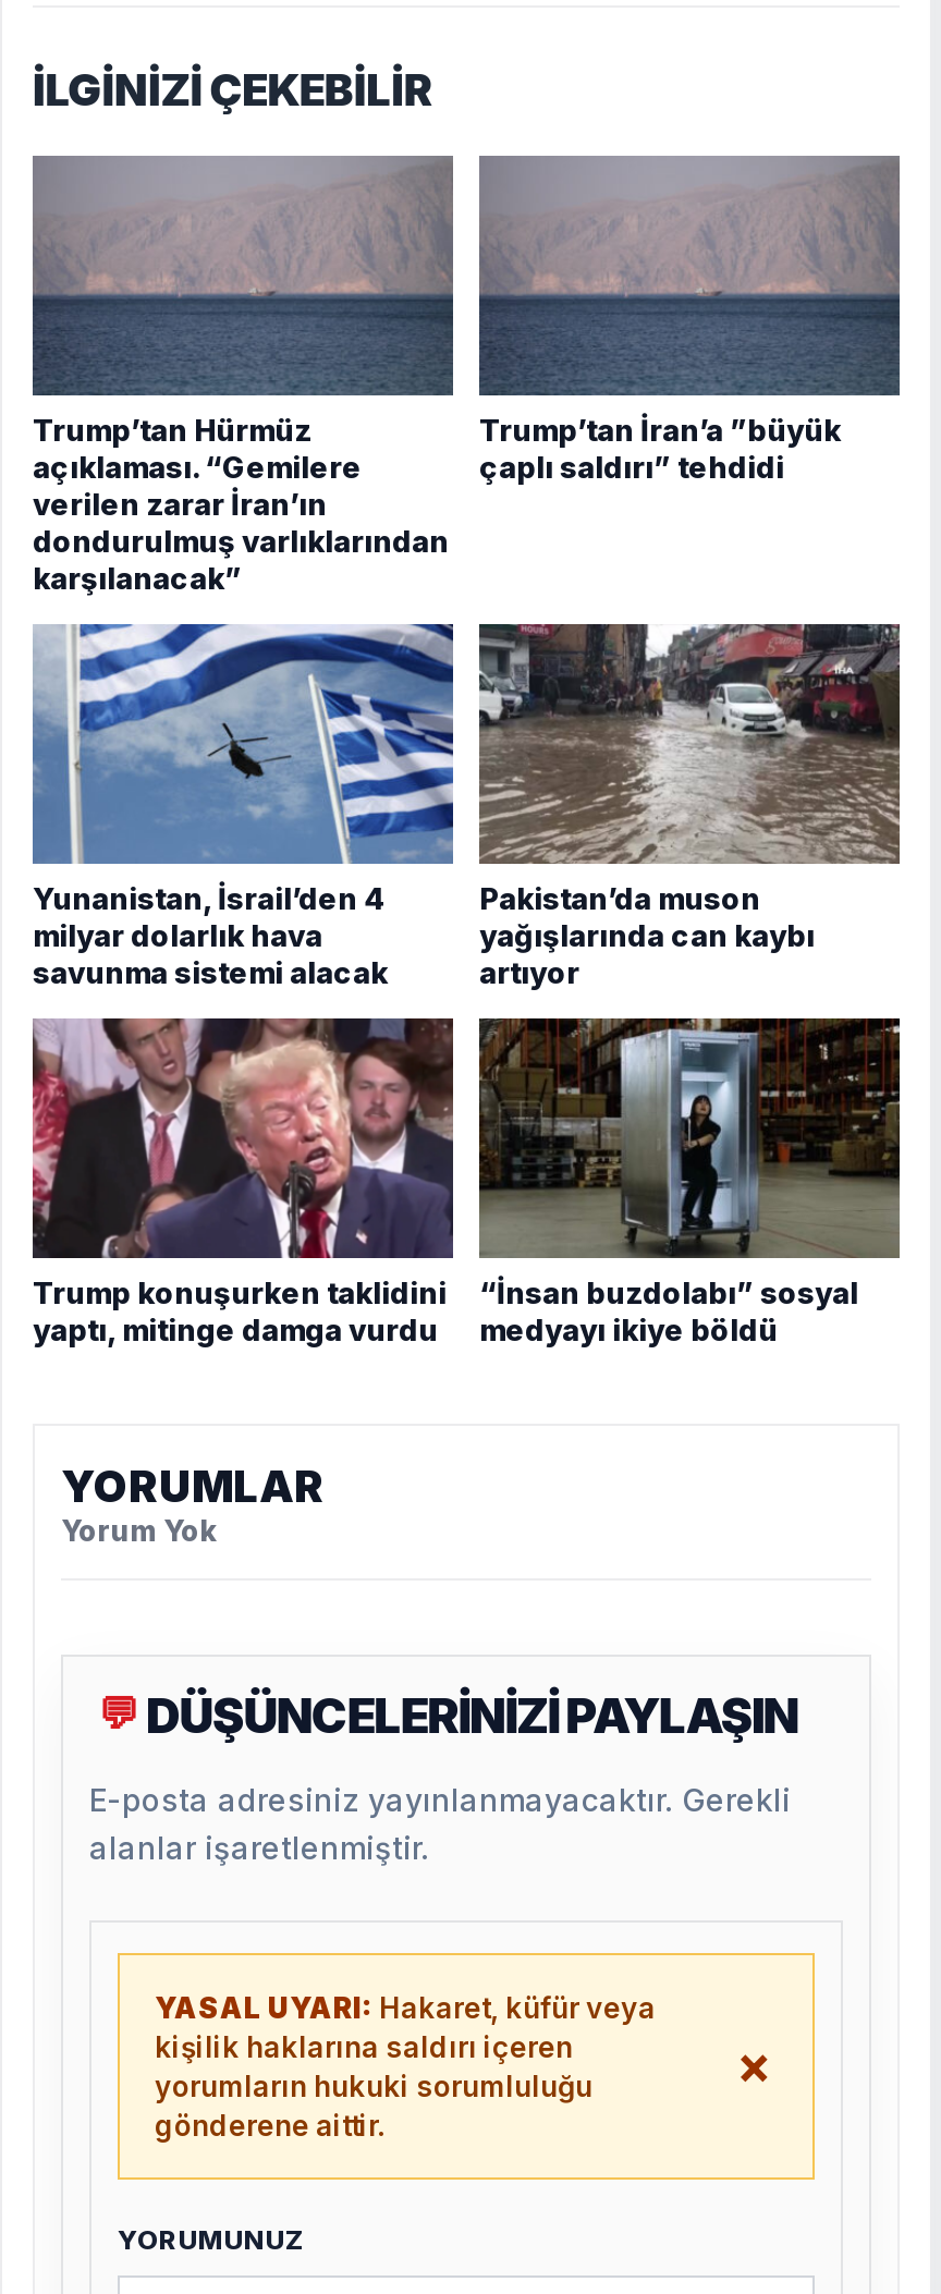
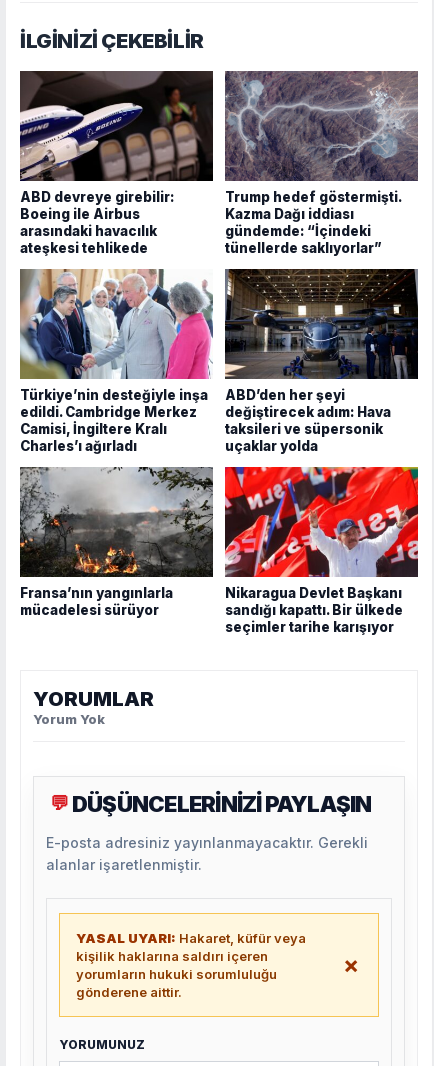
- [image]
- Trump’tan Hürmüz
- açıklaması. “Gemilere
- verilen zarar İran’ın
- dondurulmuş varlıklarından
- karşılanacak”
+ [image]
+ ABD devreye girebilir:
+ Boeing ile Airbus
+ arasındaki havacılık
+ ateşkesi tehlikede

- [image]
- Trump’tan İran’a ”büyük
- çaplı saldırı” tehdidi
+ [image]
+ Trump hedef göstermişti.
+ Kazma Dağı iddiası
+ gündemde: “İçindeki
+ tünellerde saklıyorlar”

- [image]
+ [image]

- [image]
- Pakistan’da muson
- yağışlarında can kaybı
- artıyor
+ [image]
+ ABD’den her şeyi
+ değiştirecek adım: Hava
+ taksileri ve süpersonik
+ uçaklar yolda

- Yunanistan, İsrail’den 4
- milyar dolarlık hava
- savunma sistemi alacak
+ Türkiye’nin desteğiyle inşa
+ edildi. Cambridge Merkez
+ Camisi, İngiltere Kralı
+ Charles’ı ağırladı

- [image]
- Trump konuşurken taklidini
- yaptı, mitinge damga vurdu
+ [image]
+ Fransa’nın yangınlarla
+ mücadelesi sürüyor

- [image]
- “İnsan buzdolabı” sosyal
- medyayı ikiye böldü
+ [image]
+ Nikaragua Devlet Başkanı
+ sandığı kapattı. Bir ülkede
+ seçimler tarihe karışıyor
